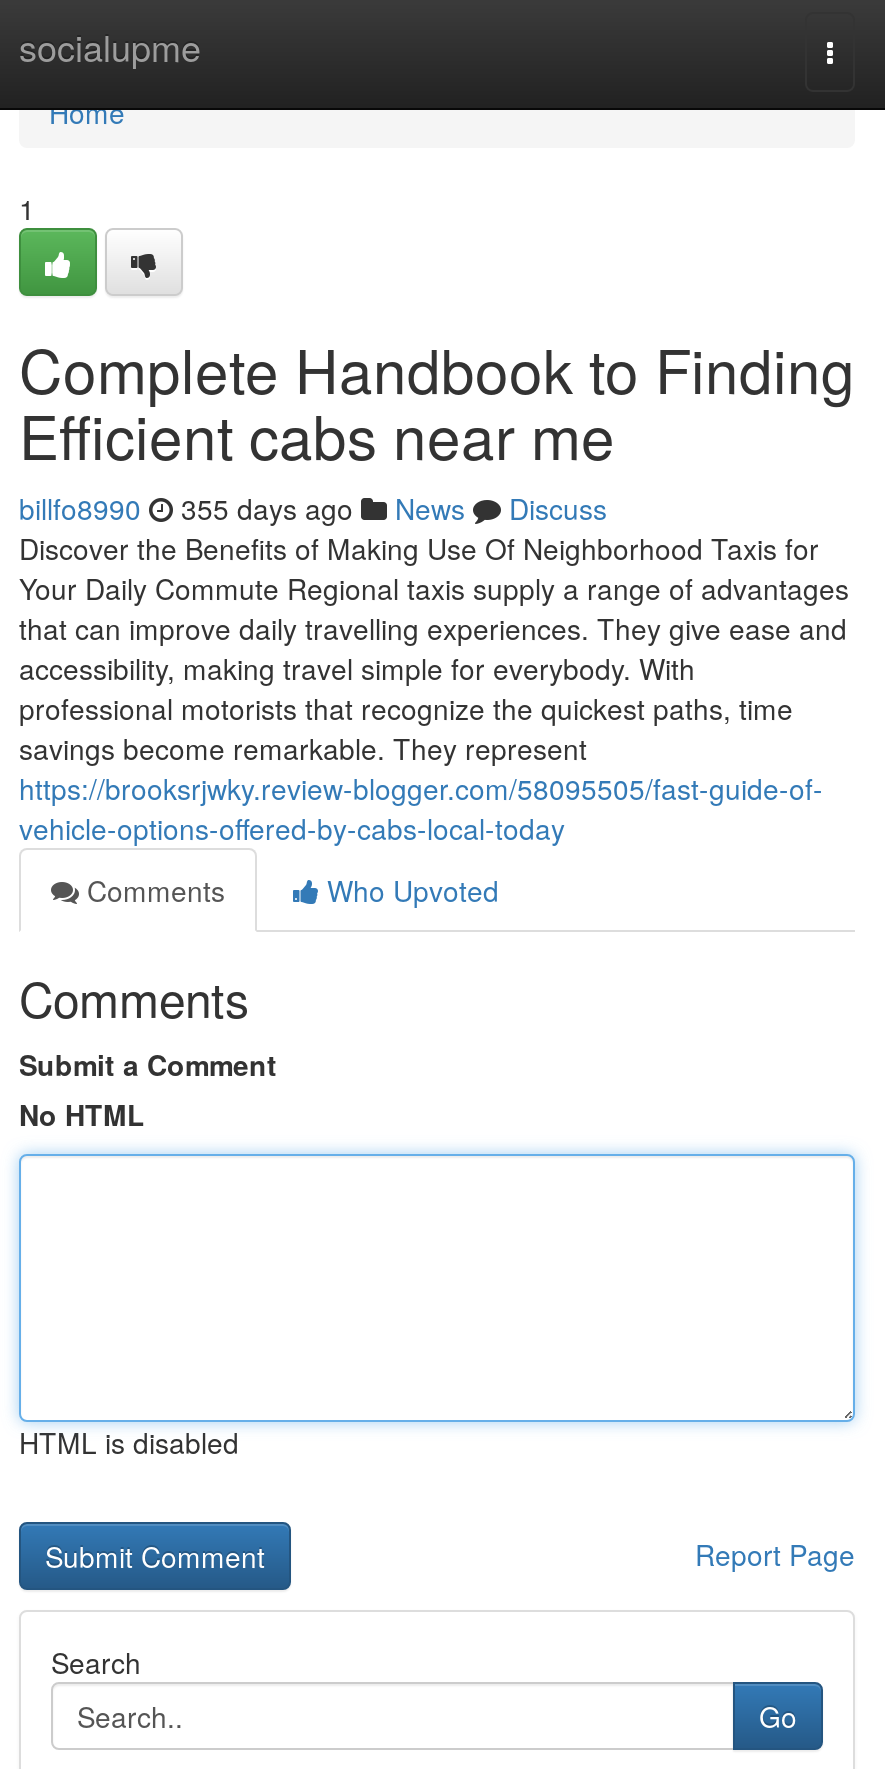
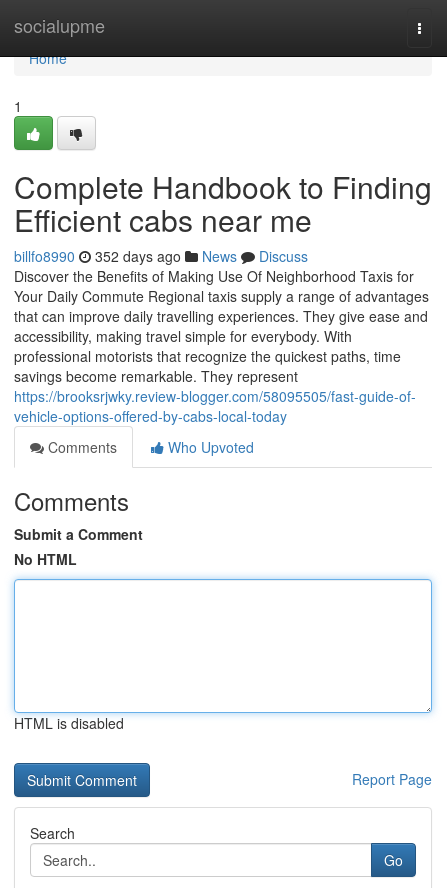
- billfo8990 355 days ago News Discuss
+ billfo8990 352 days ago News Discuss
